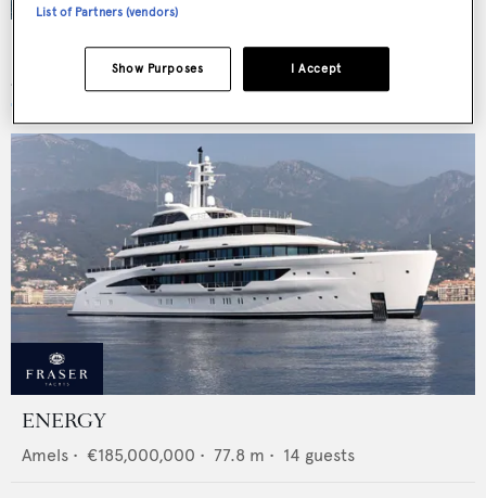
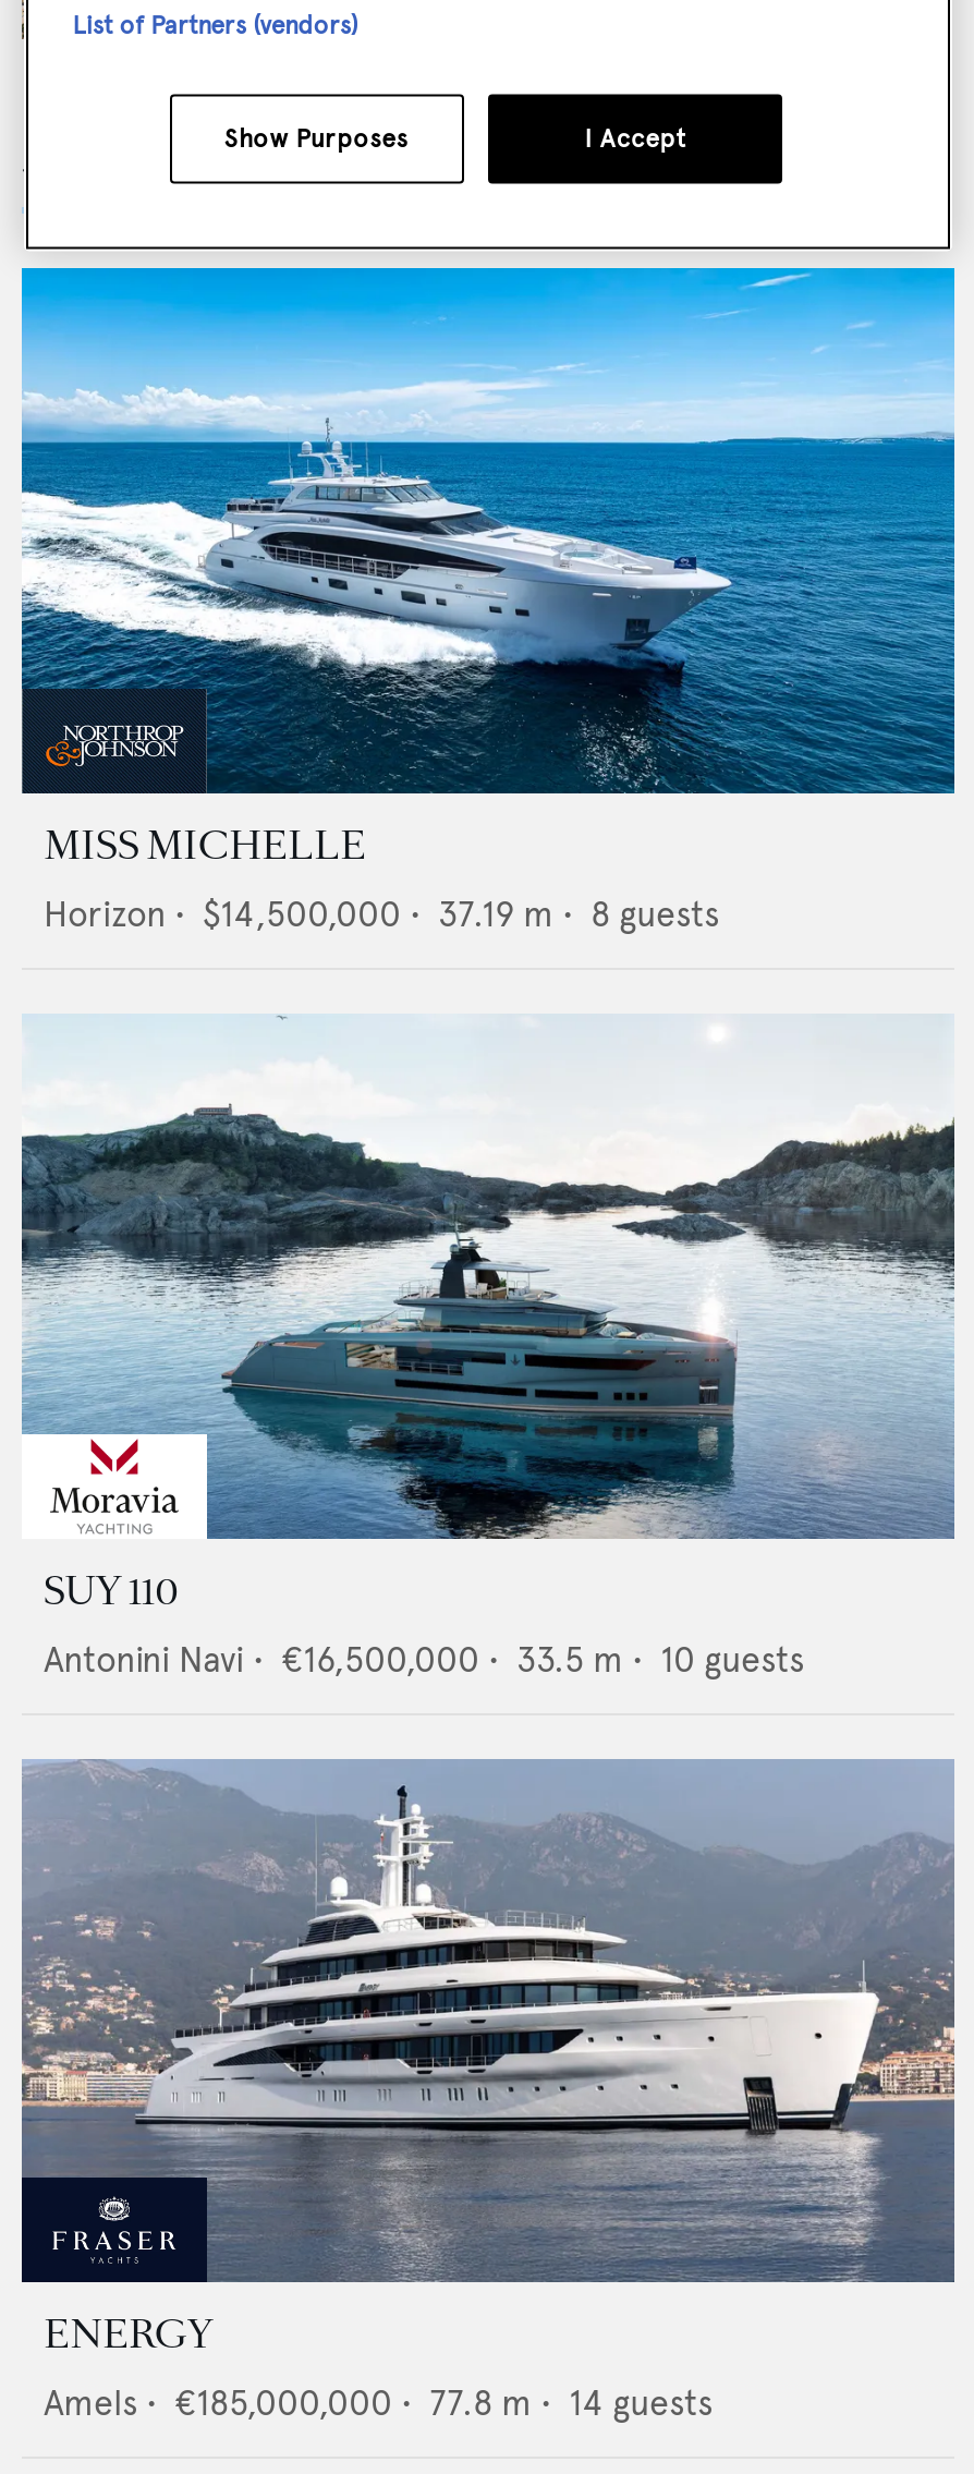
+ [image]
+ MISS MICHELLE
+ Horizon • $14,500,000 • 37.19 m • 8 guests

+ [image]
+ SUY 110
+ Antonini Navi • €16,500,000 • 33.5 m • 10 guests
